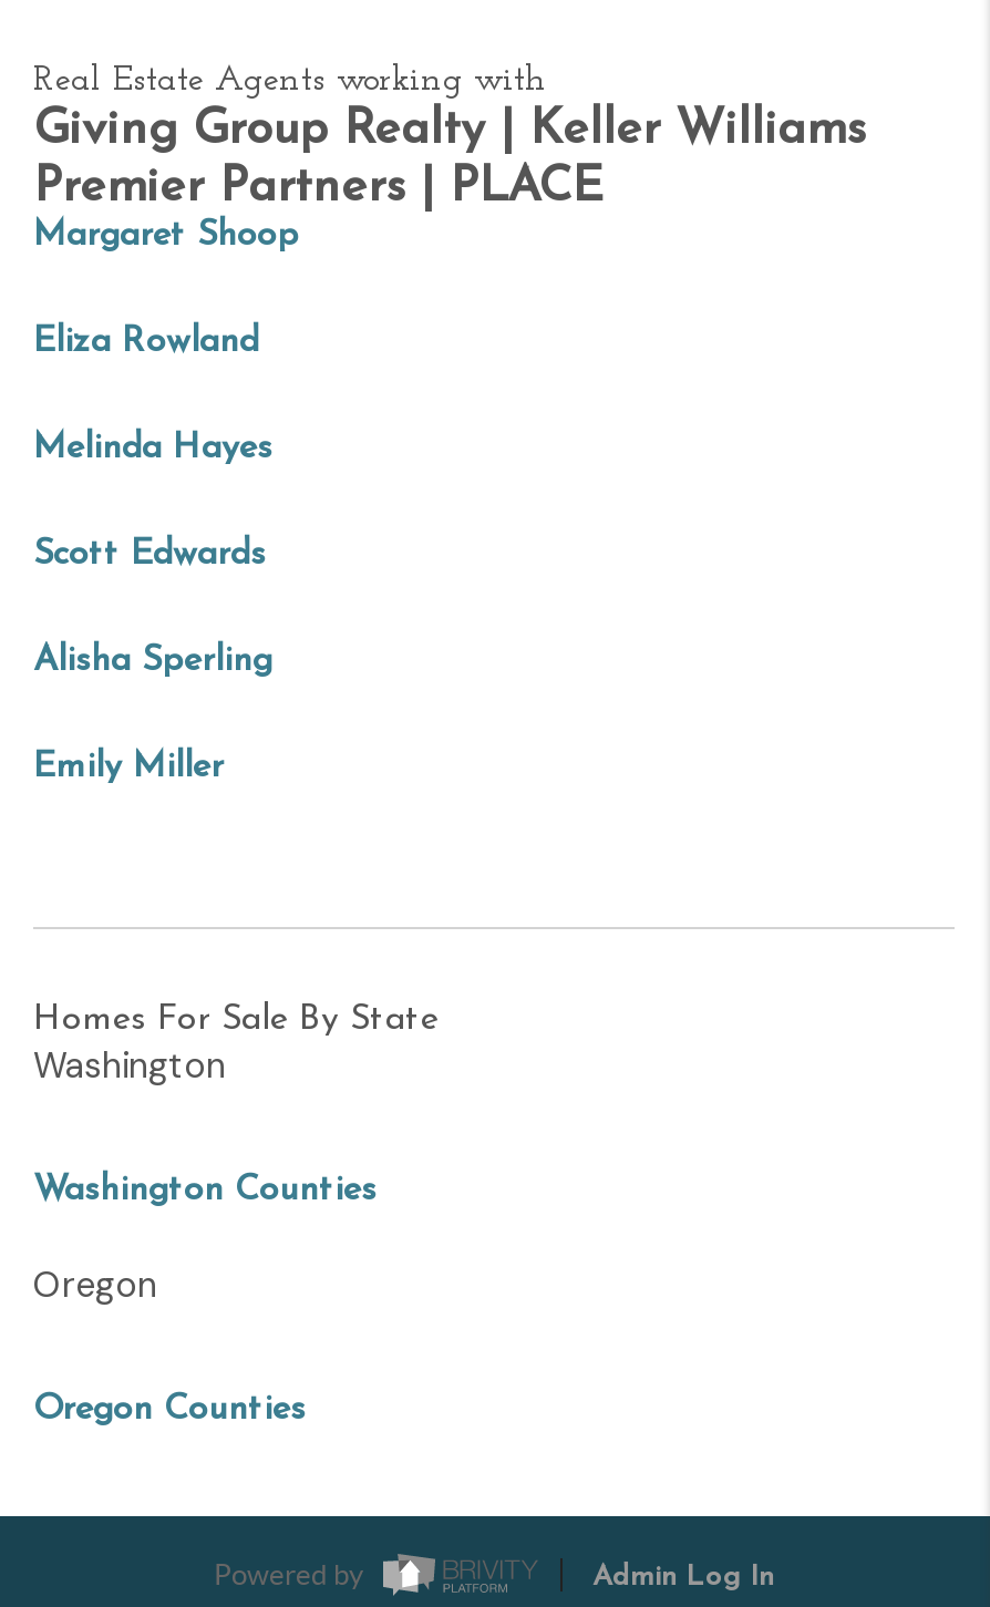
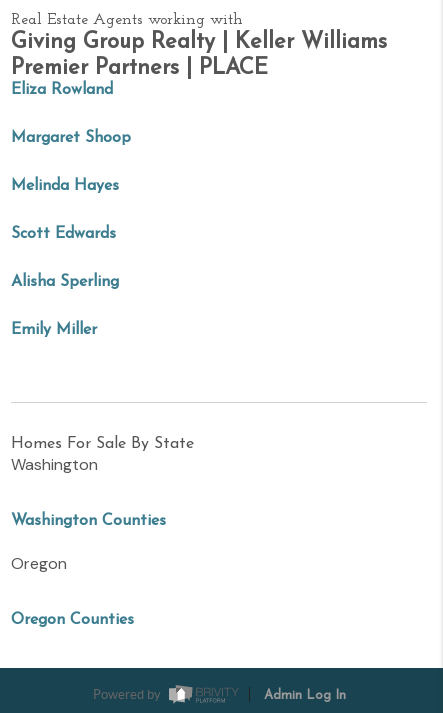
moved down: Margaret Shoop

moved up: Eliza Rowland
